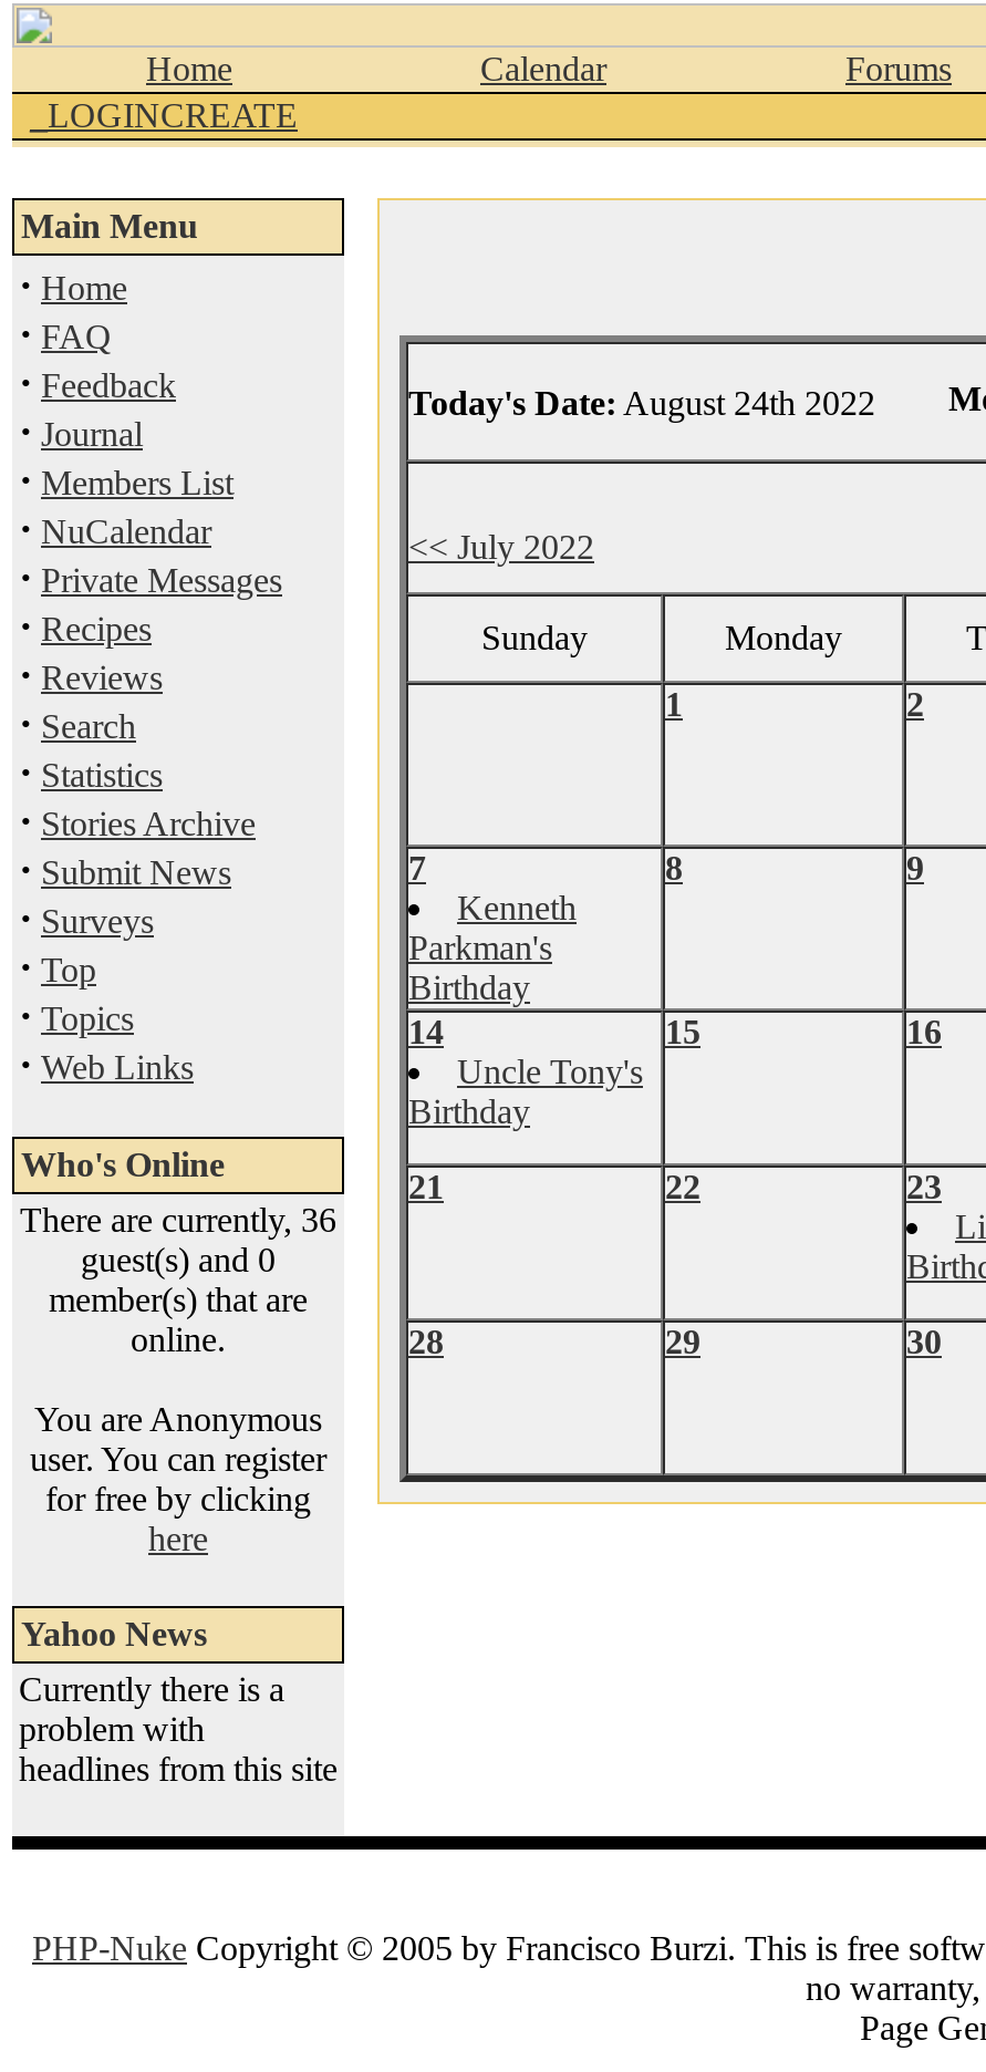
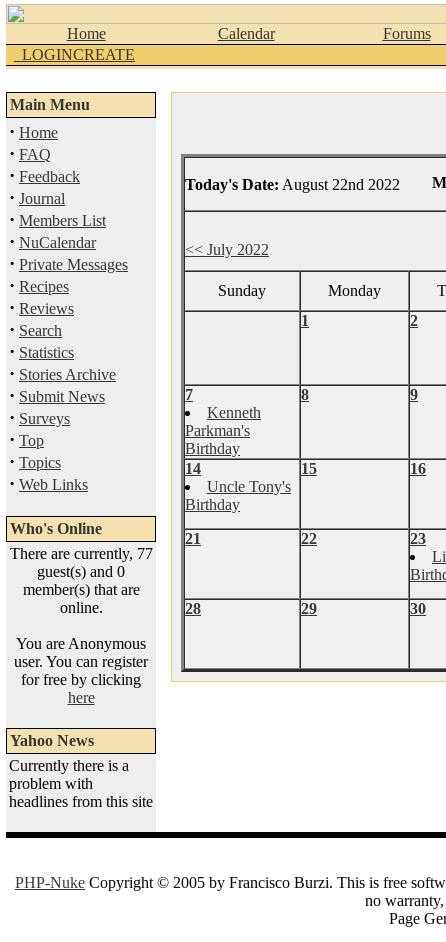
- Today's Date: August 24th 2022
+ Today's Date: August 22nd 2022

- There are currently, 36
+ There are currently, 77
